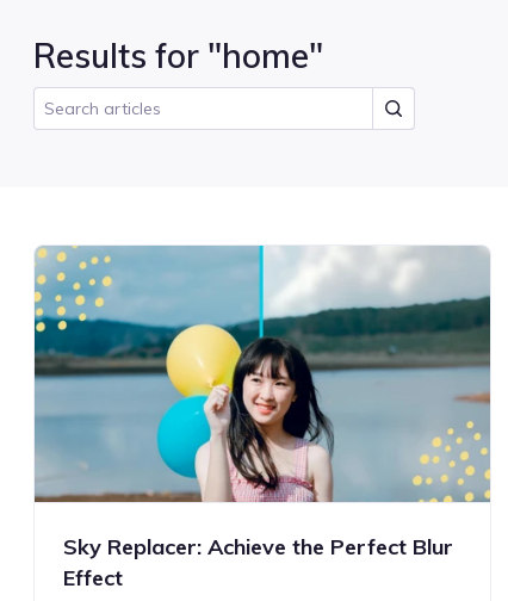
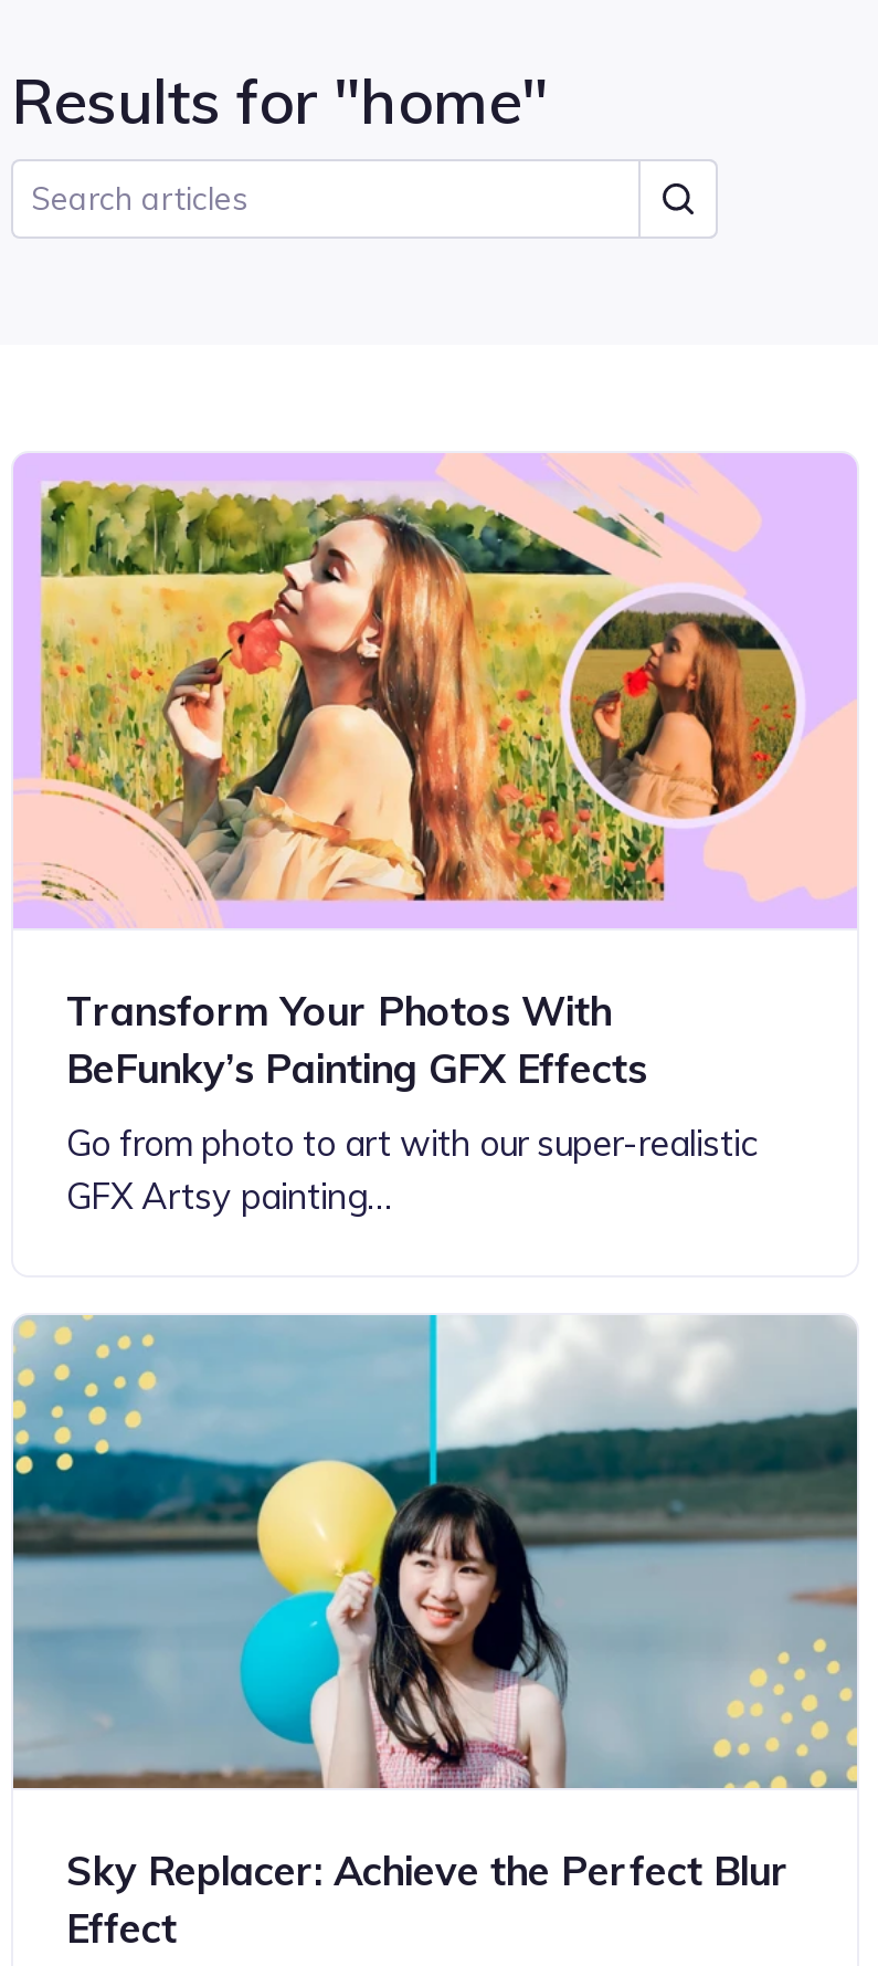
+ [image]
+ Transform Your Photos With
+ BeFunky’s Painting GFX Effects
+ Go from photo to art with our super-realistic
+ GFX Artsy painting…
